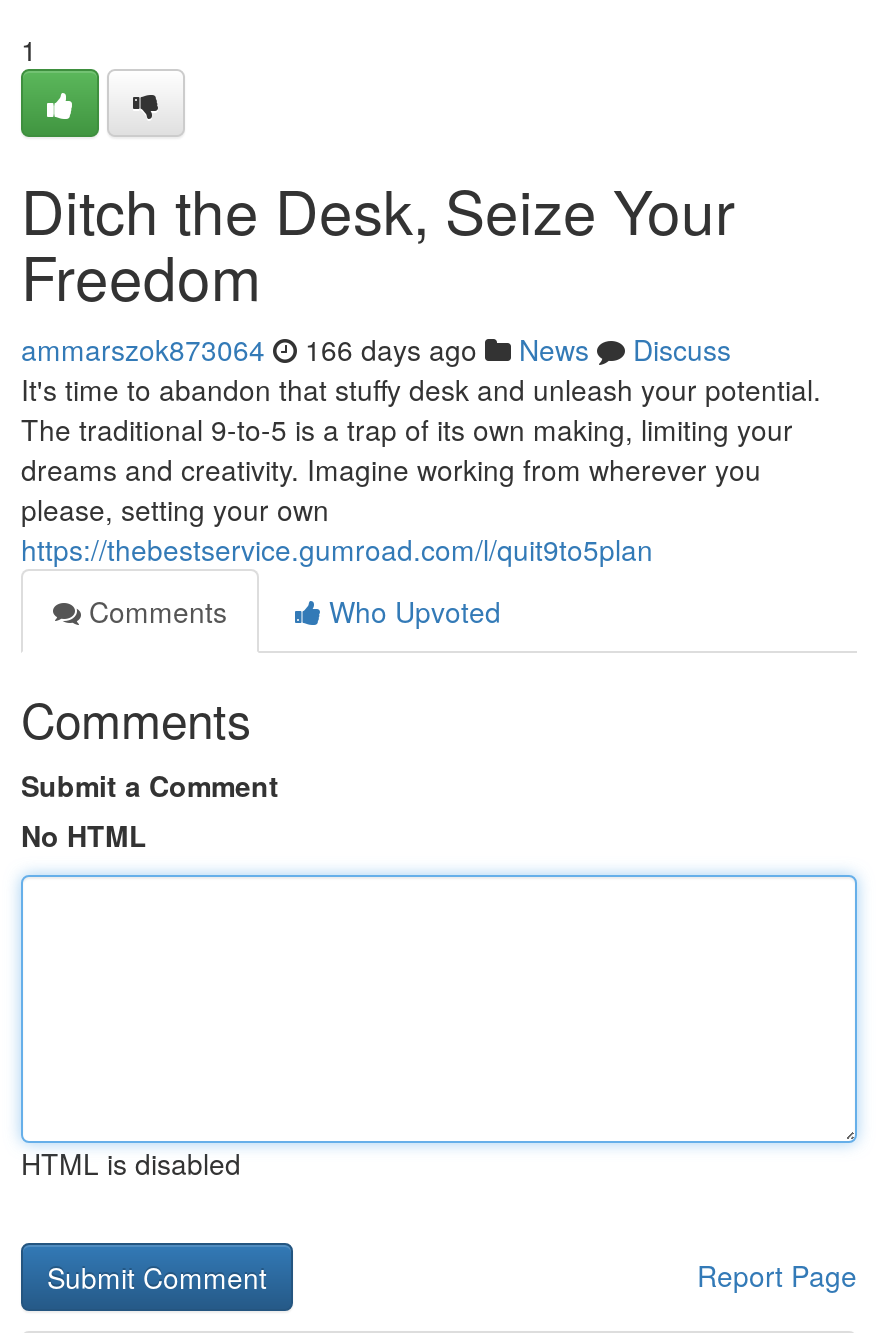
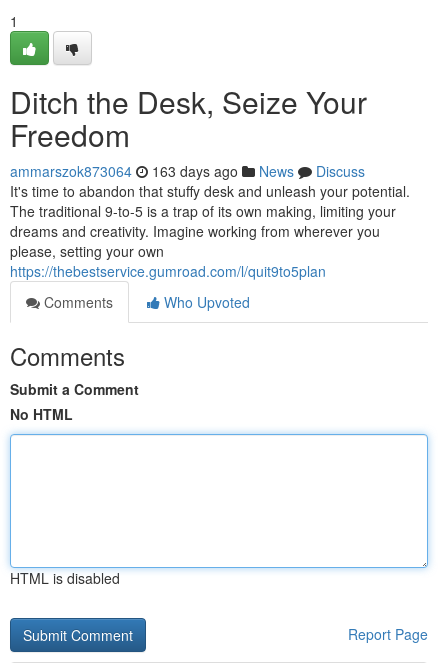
- ammarszok873064 166 days ago News Discuss
+ ammarszok873064 163 days ago News Discuss
